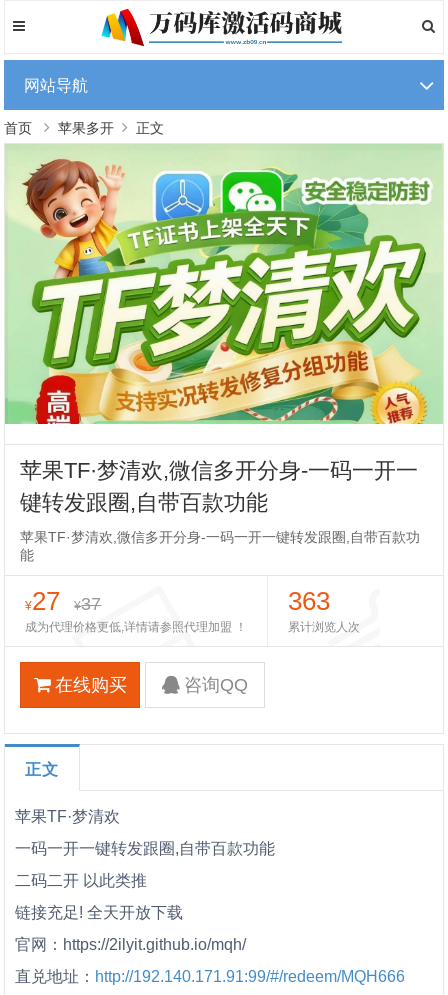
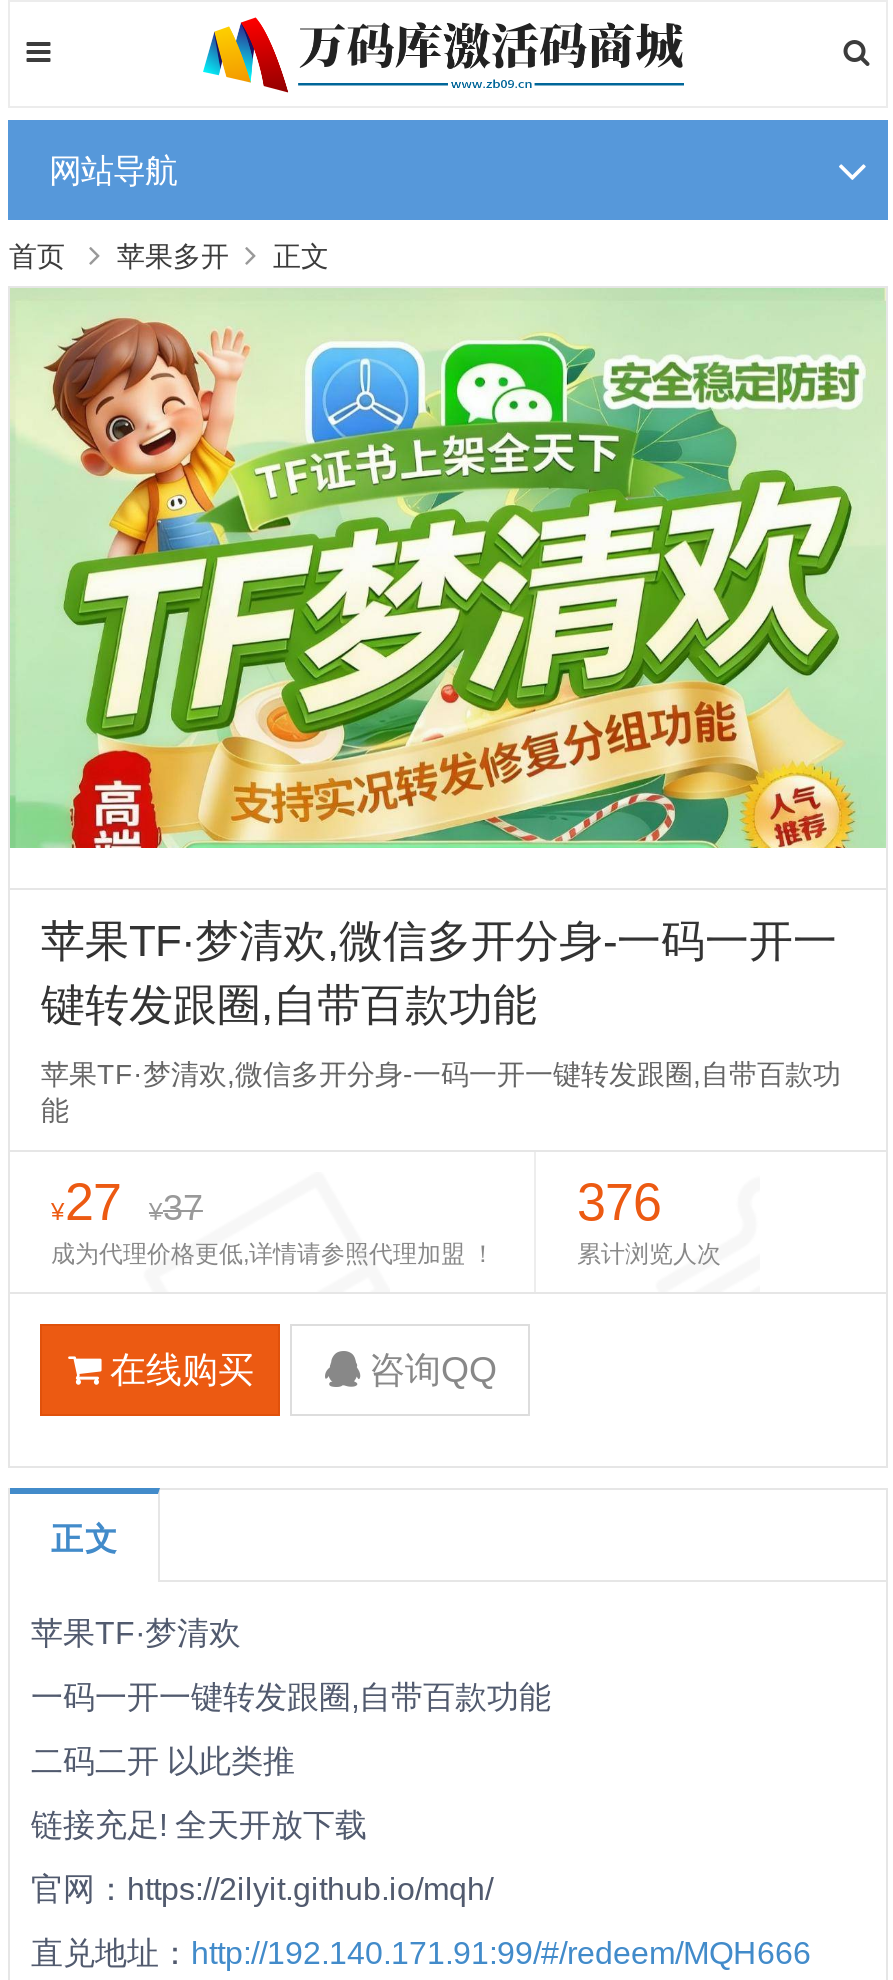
- 363
+ 376
